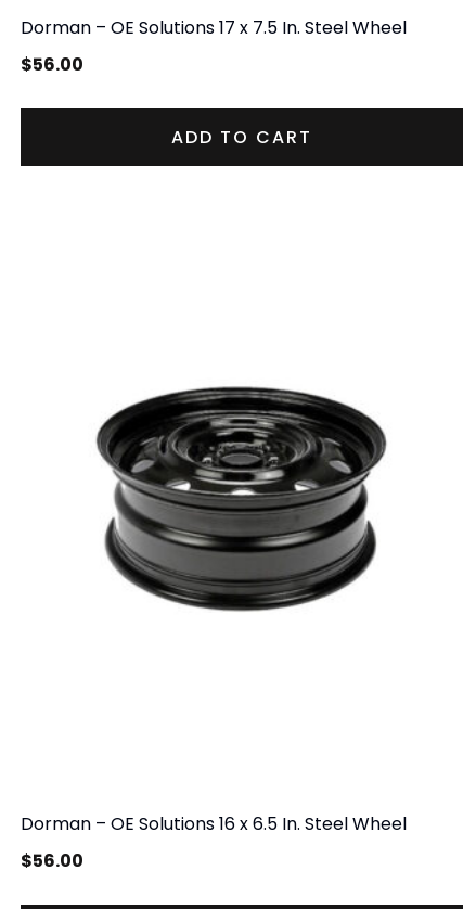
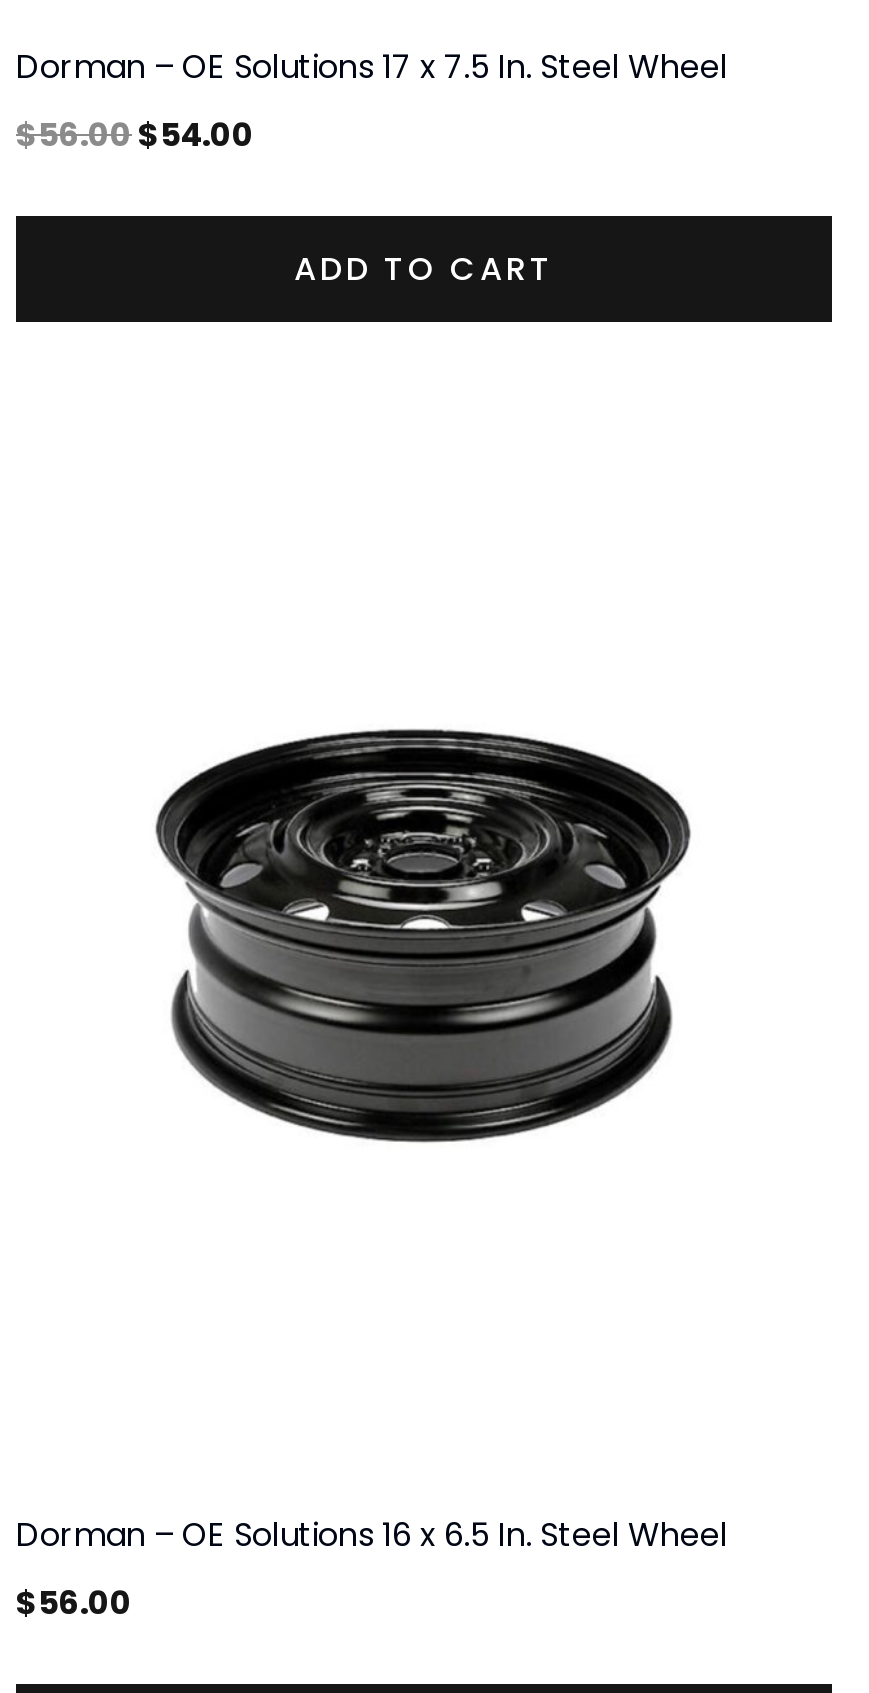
- $56.00
+ $56.00 $54.00
